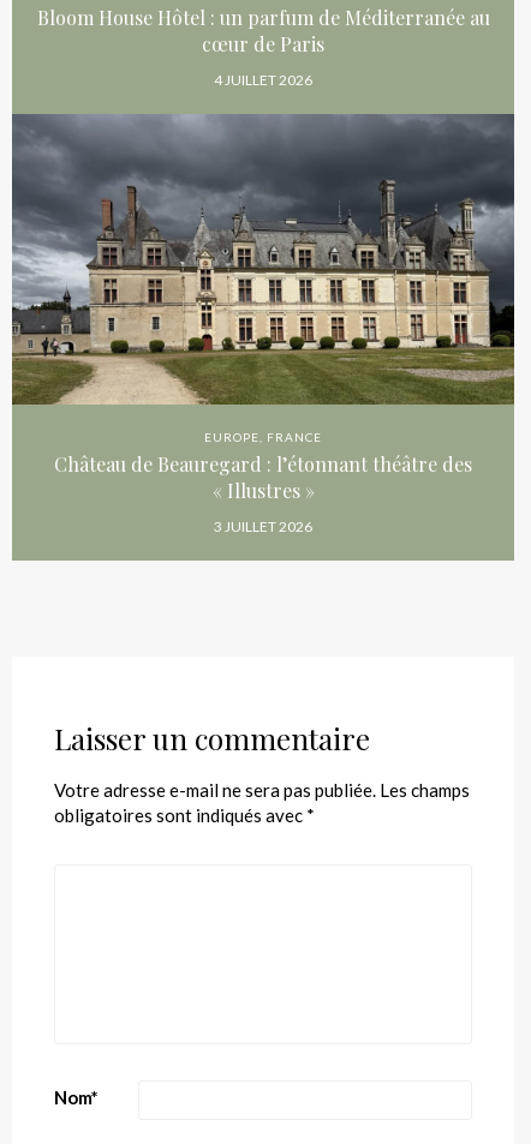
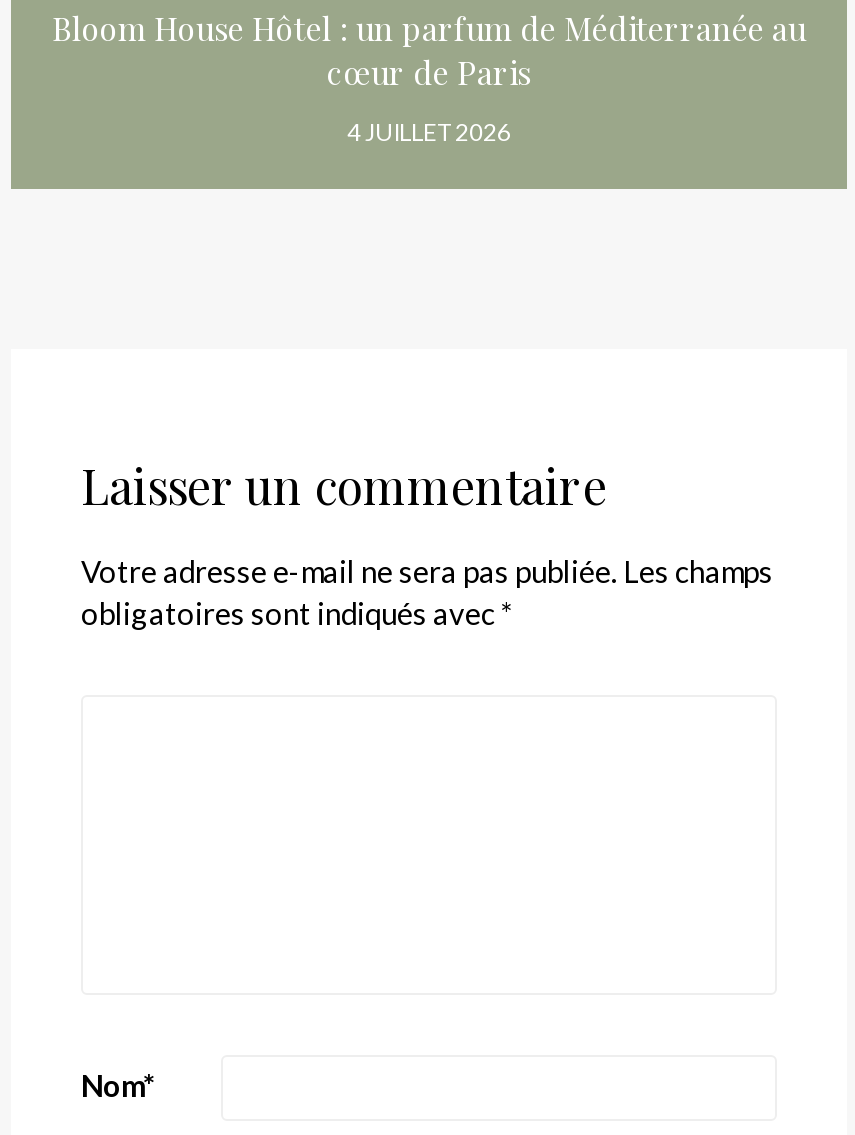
- [image]
- EUROPE, FRANCE
- Château de Beauregard : l’étonnant théâtre des
- « Illustres »
- 3 JUILLET 2026
